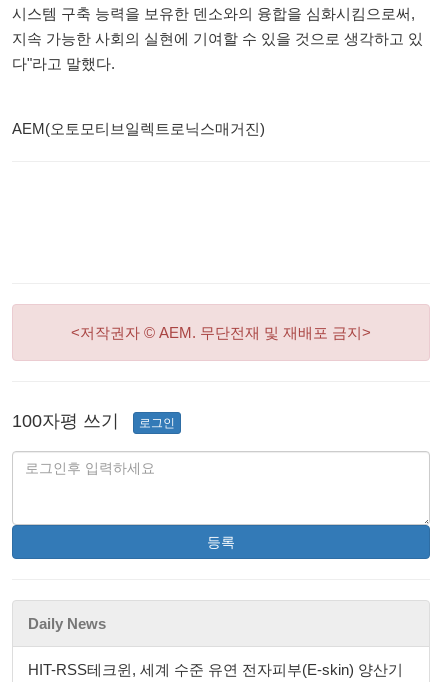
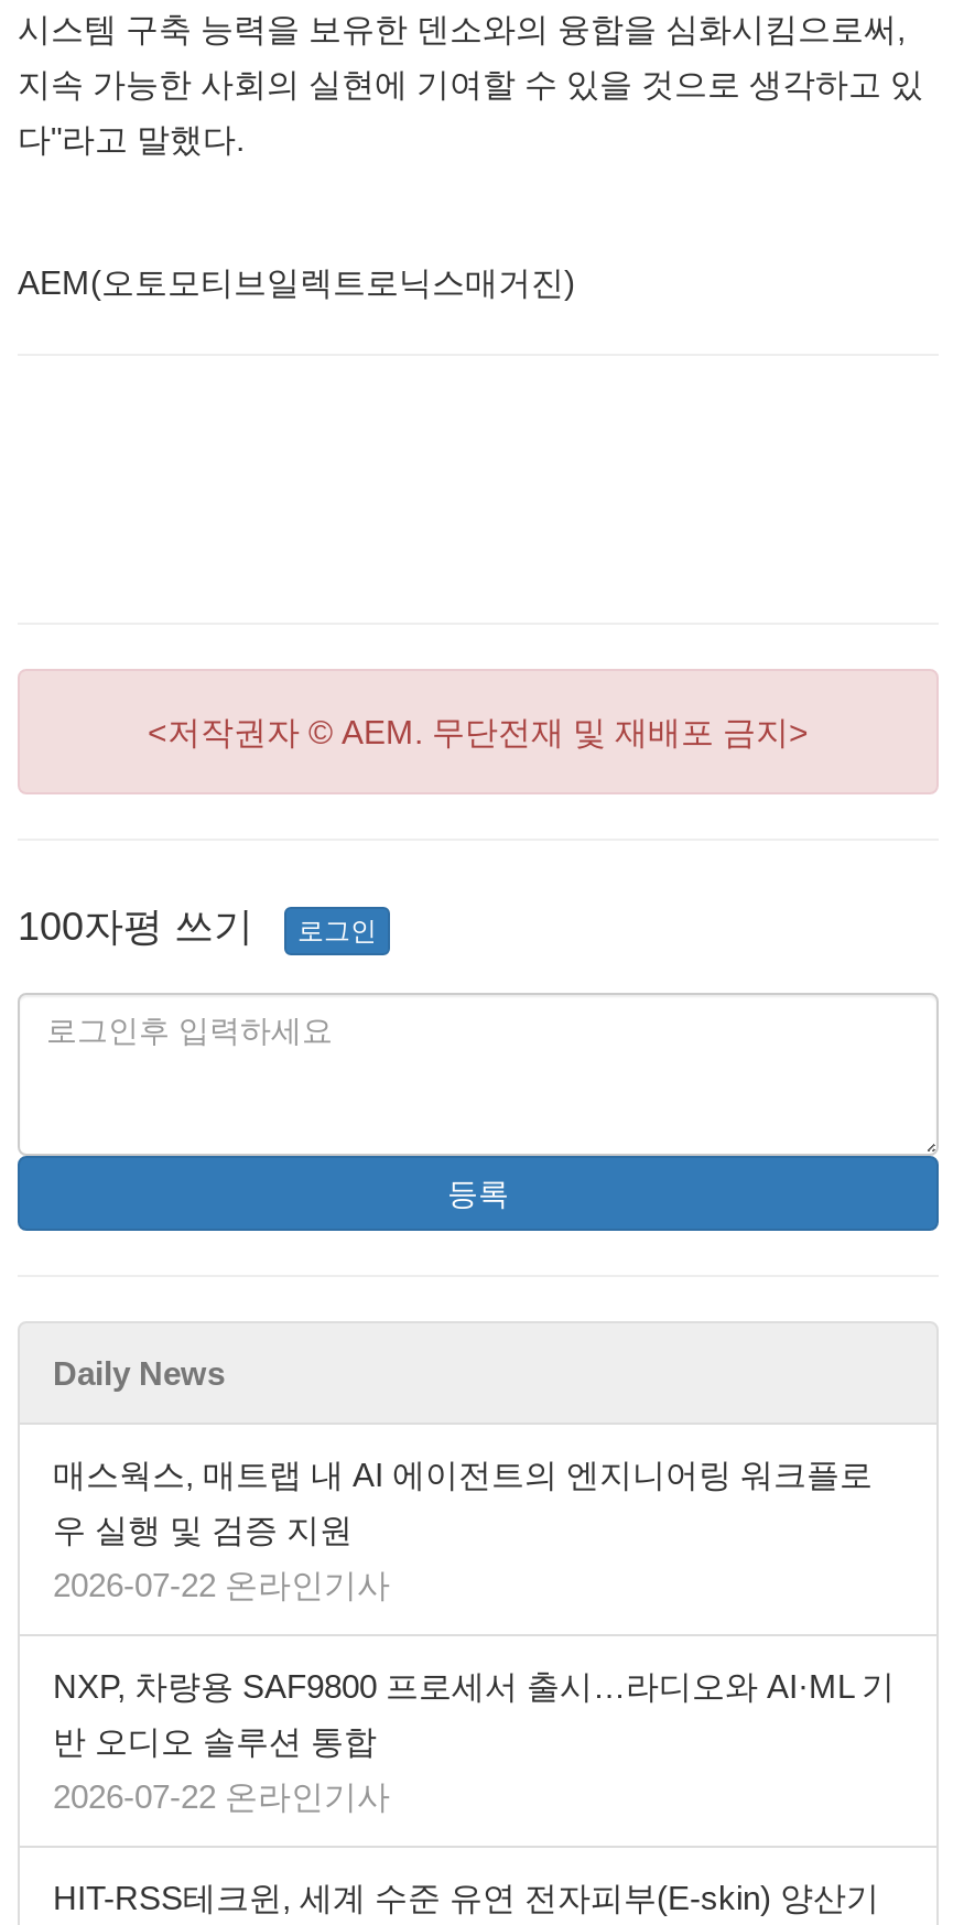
+ 매스웍스, 매트랩 내 AI 에이전트의 엔지니어링 워크플로
+ 우 실행 및 검증 지원
+ 2026-07-22 온라인기사
+ NXP, 차량용 SAF9800 프로세서 출시…라디오와 AI·ML 기
+ 반 오디오 솔루션 통합
+ 2026-07-22 온라인기사
